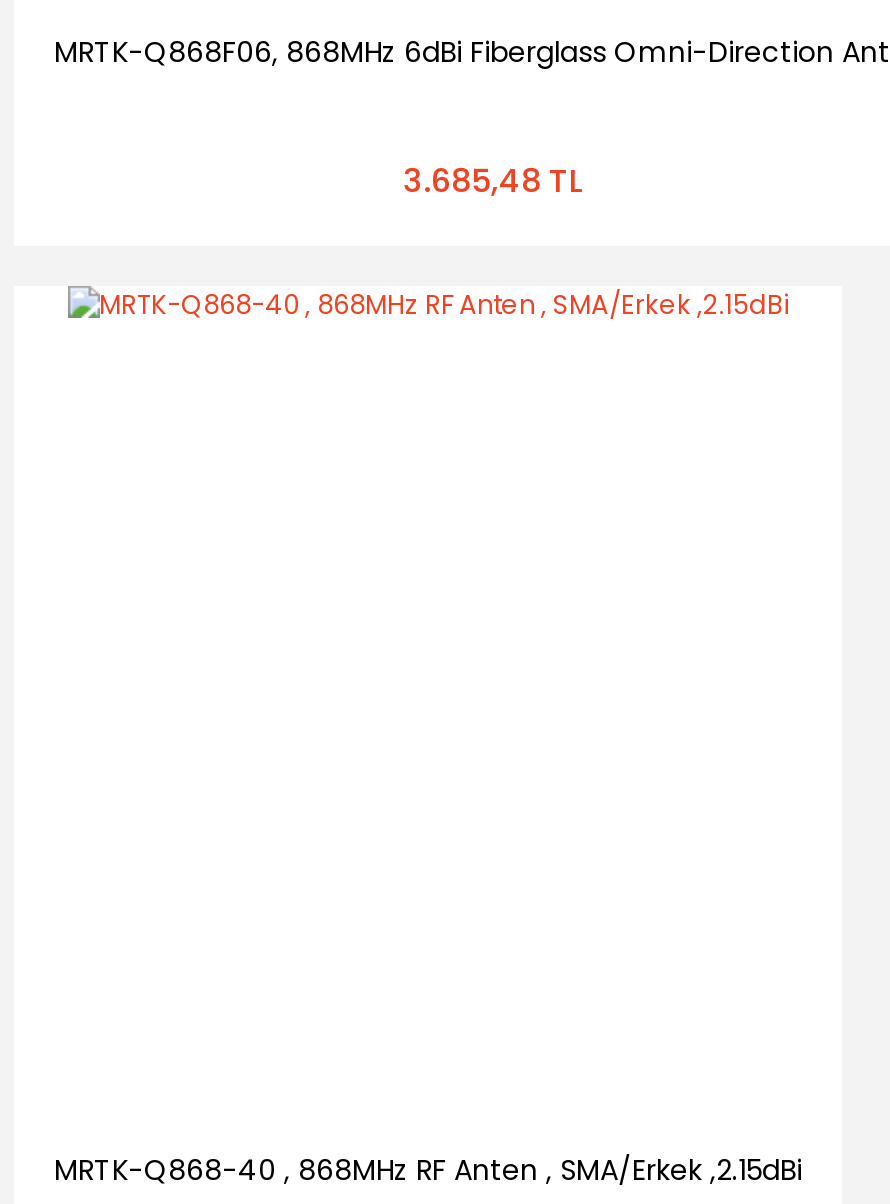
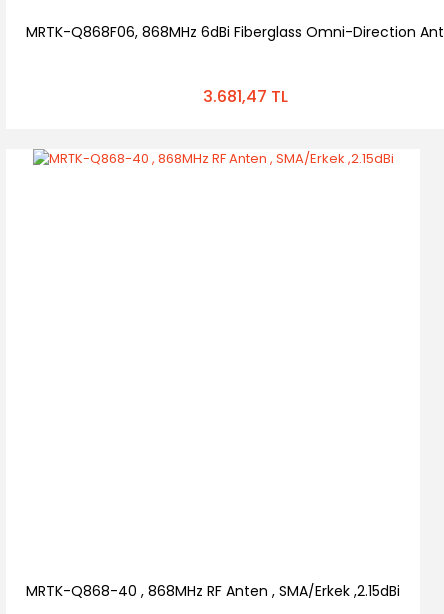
- 3.685,48 TL
+ 3.681,47 TL
